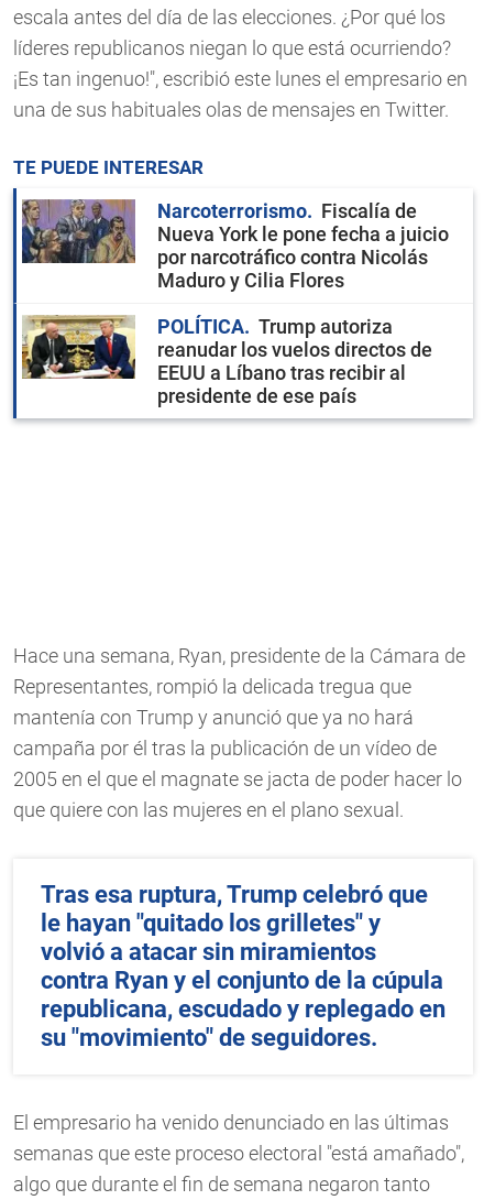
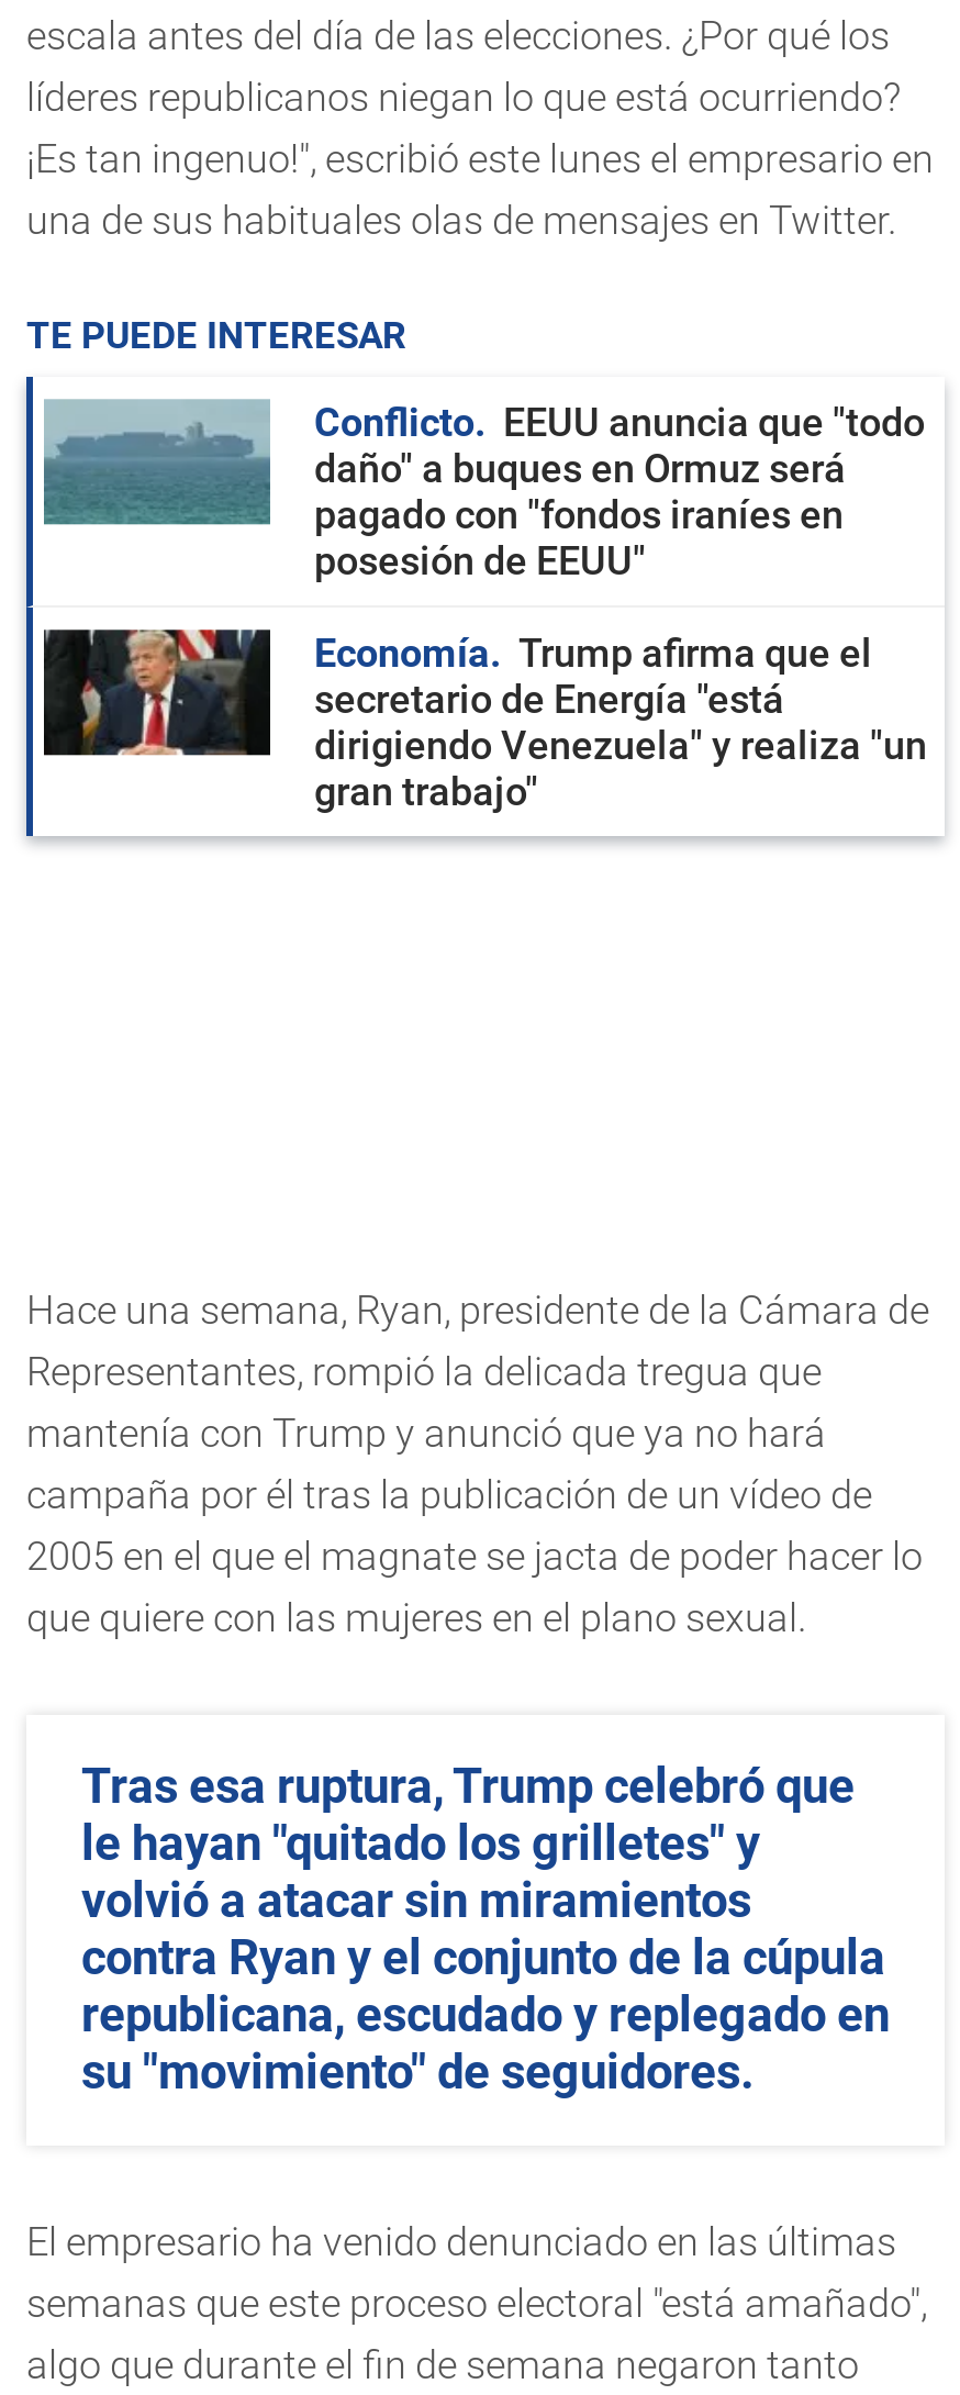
- [image]
- Narcoterrorismo
- Fiscalía de
- Nueva York le pone fecha a juicio
- por narcotráfico contra Nicolás
- Maduro y Cilia Flores
+ [image]
+ Conflicto
+ EEUU anuncia que "todo
+ daño" a buques en Ormuz será
+ pagado con "fondos iraníes en
+ posesión de EEUU"

- [image]
- POLÍTICA
- Trump autoriza
- reanudar los vuelos directos de
- EEUU a Líbano tras recibir al
- presidente de ese país
+ [image]
+ Economía
+ Trump afirma que el
+ secretario de Energía "está
+ dirigiendo Venezuela" y realiza "un
+ gran trabajo"
